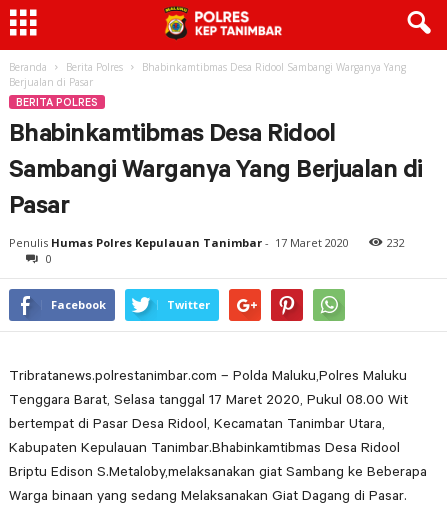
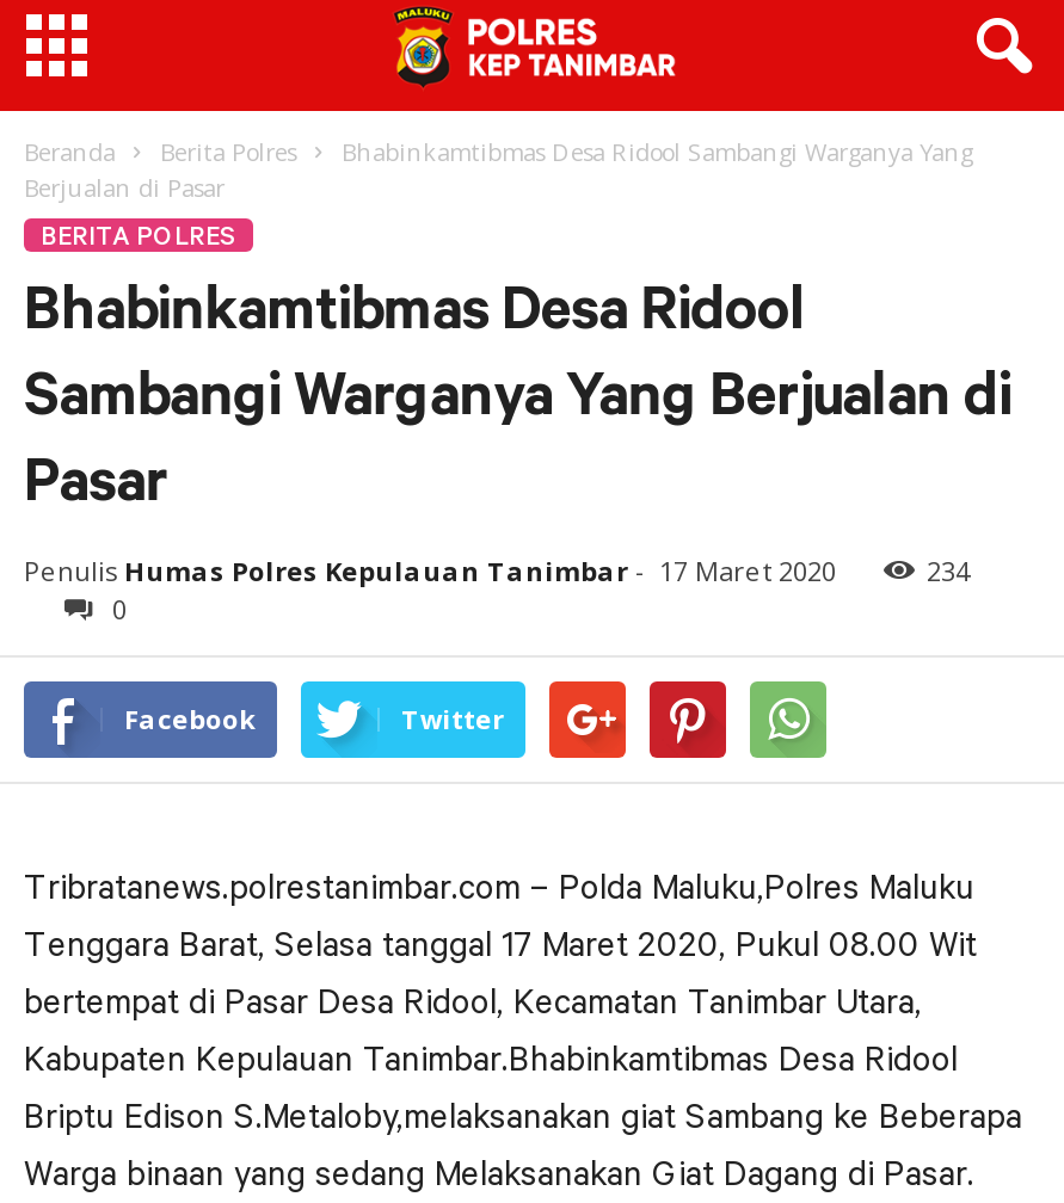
- 232
+ 234
